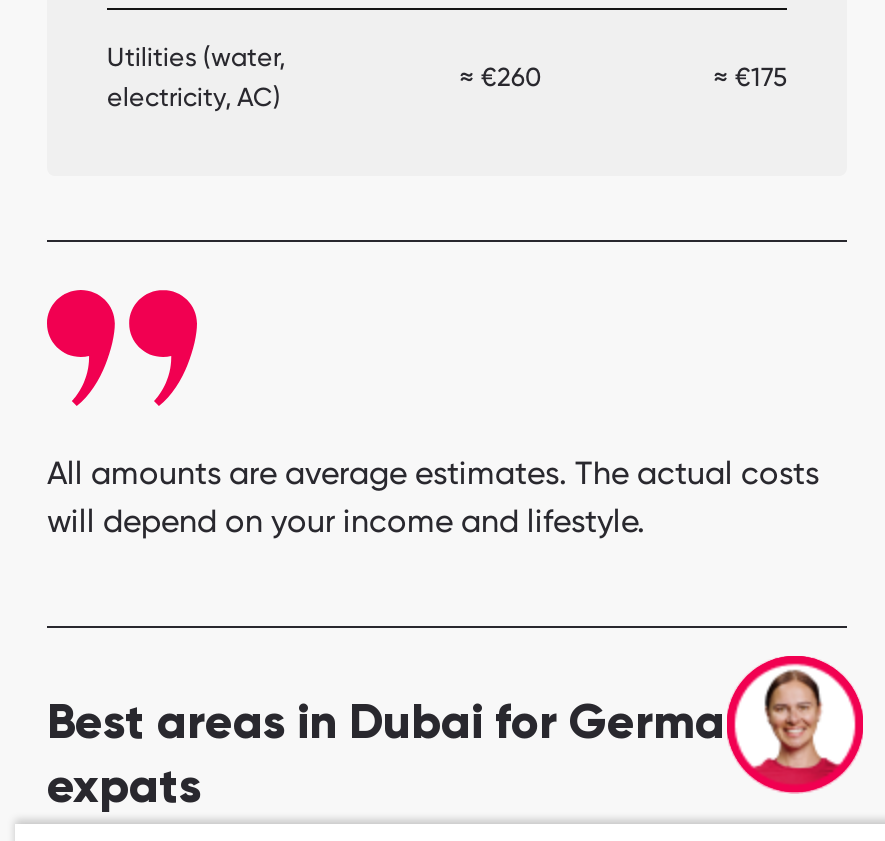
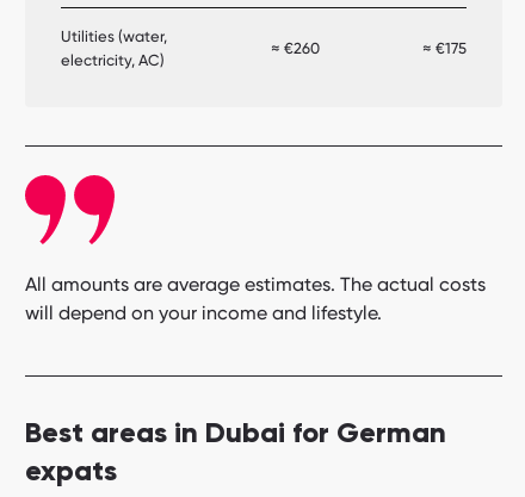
- [image]
